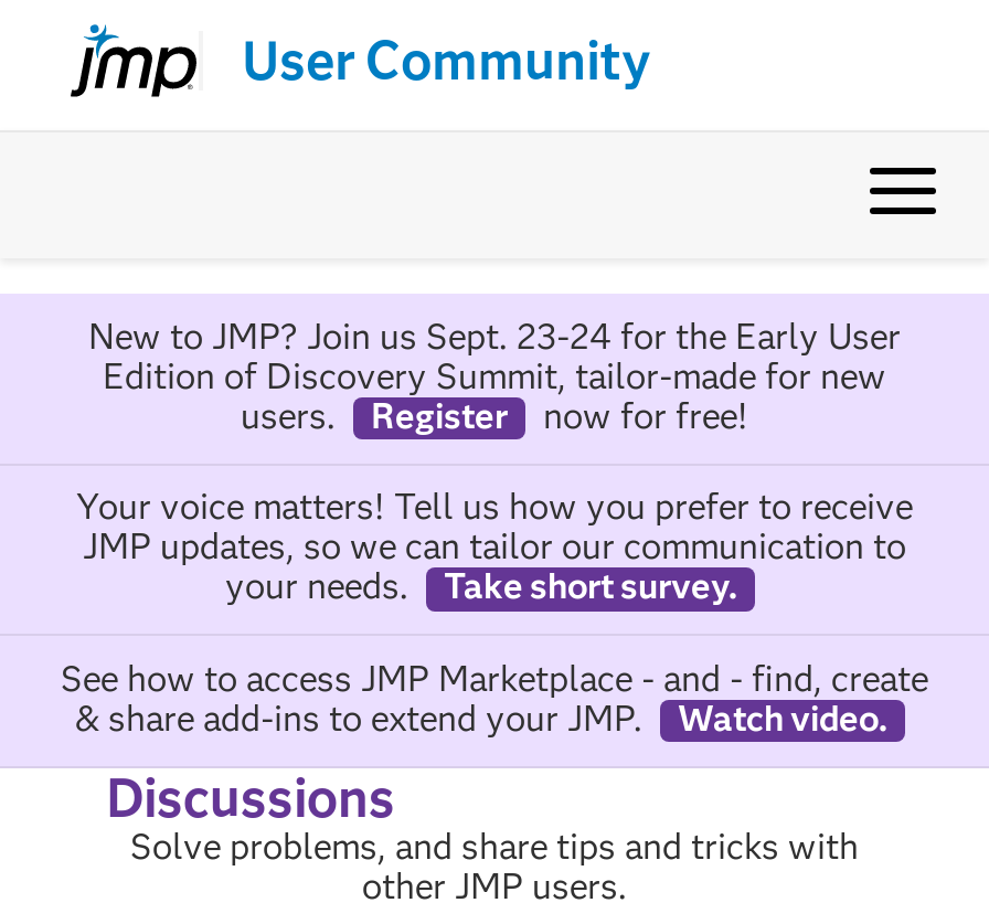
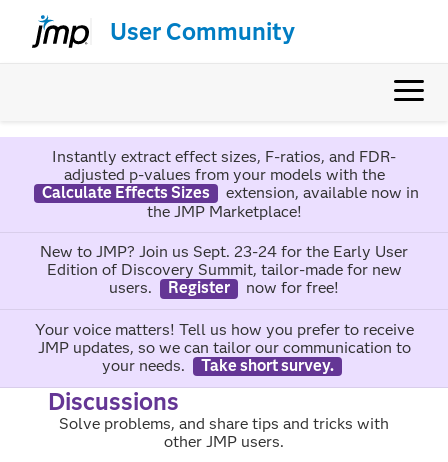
+ Instantly extract effect sizes, F-ratios, and FDR-
+ adjusted p-values from your models with the
+ Calculate Effects Sizes
+ extension, available now in
+ the JMP Marketplace!

moved down: New to JMP? Join us Sept. 23-24 for the Early User | Edition of Discovery Summit, tailor-made for new | users. | ... | your needs. | Take short survey.

- See how to access JMP Marketplace - and - find, create
- & share add-ins to extend your JMP.
- Watch video.
